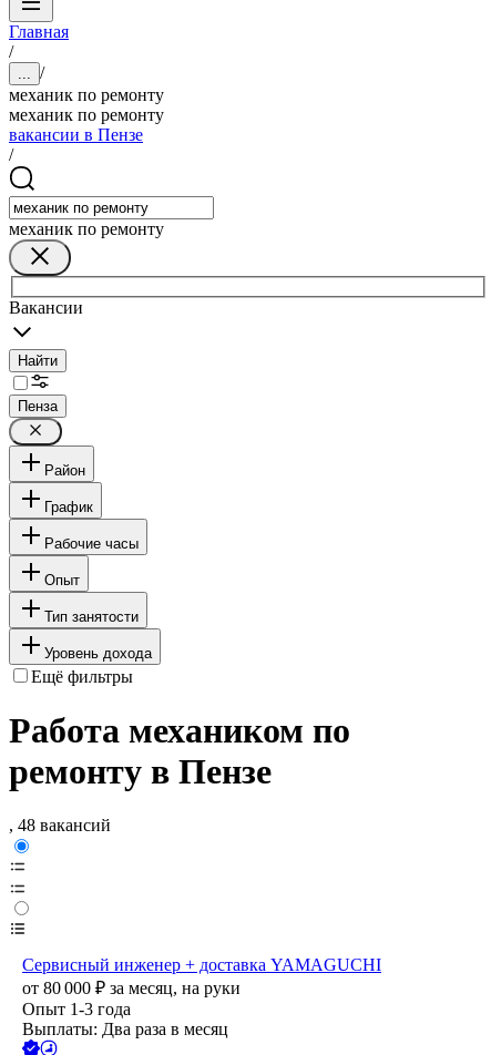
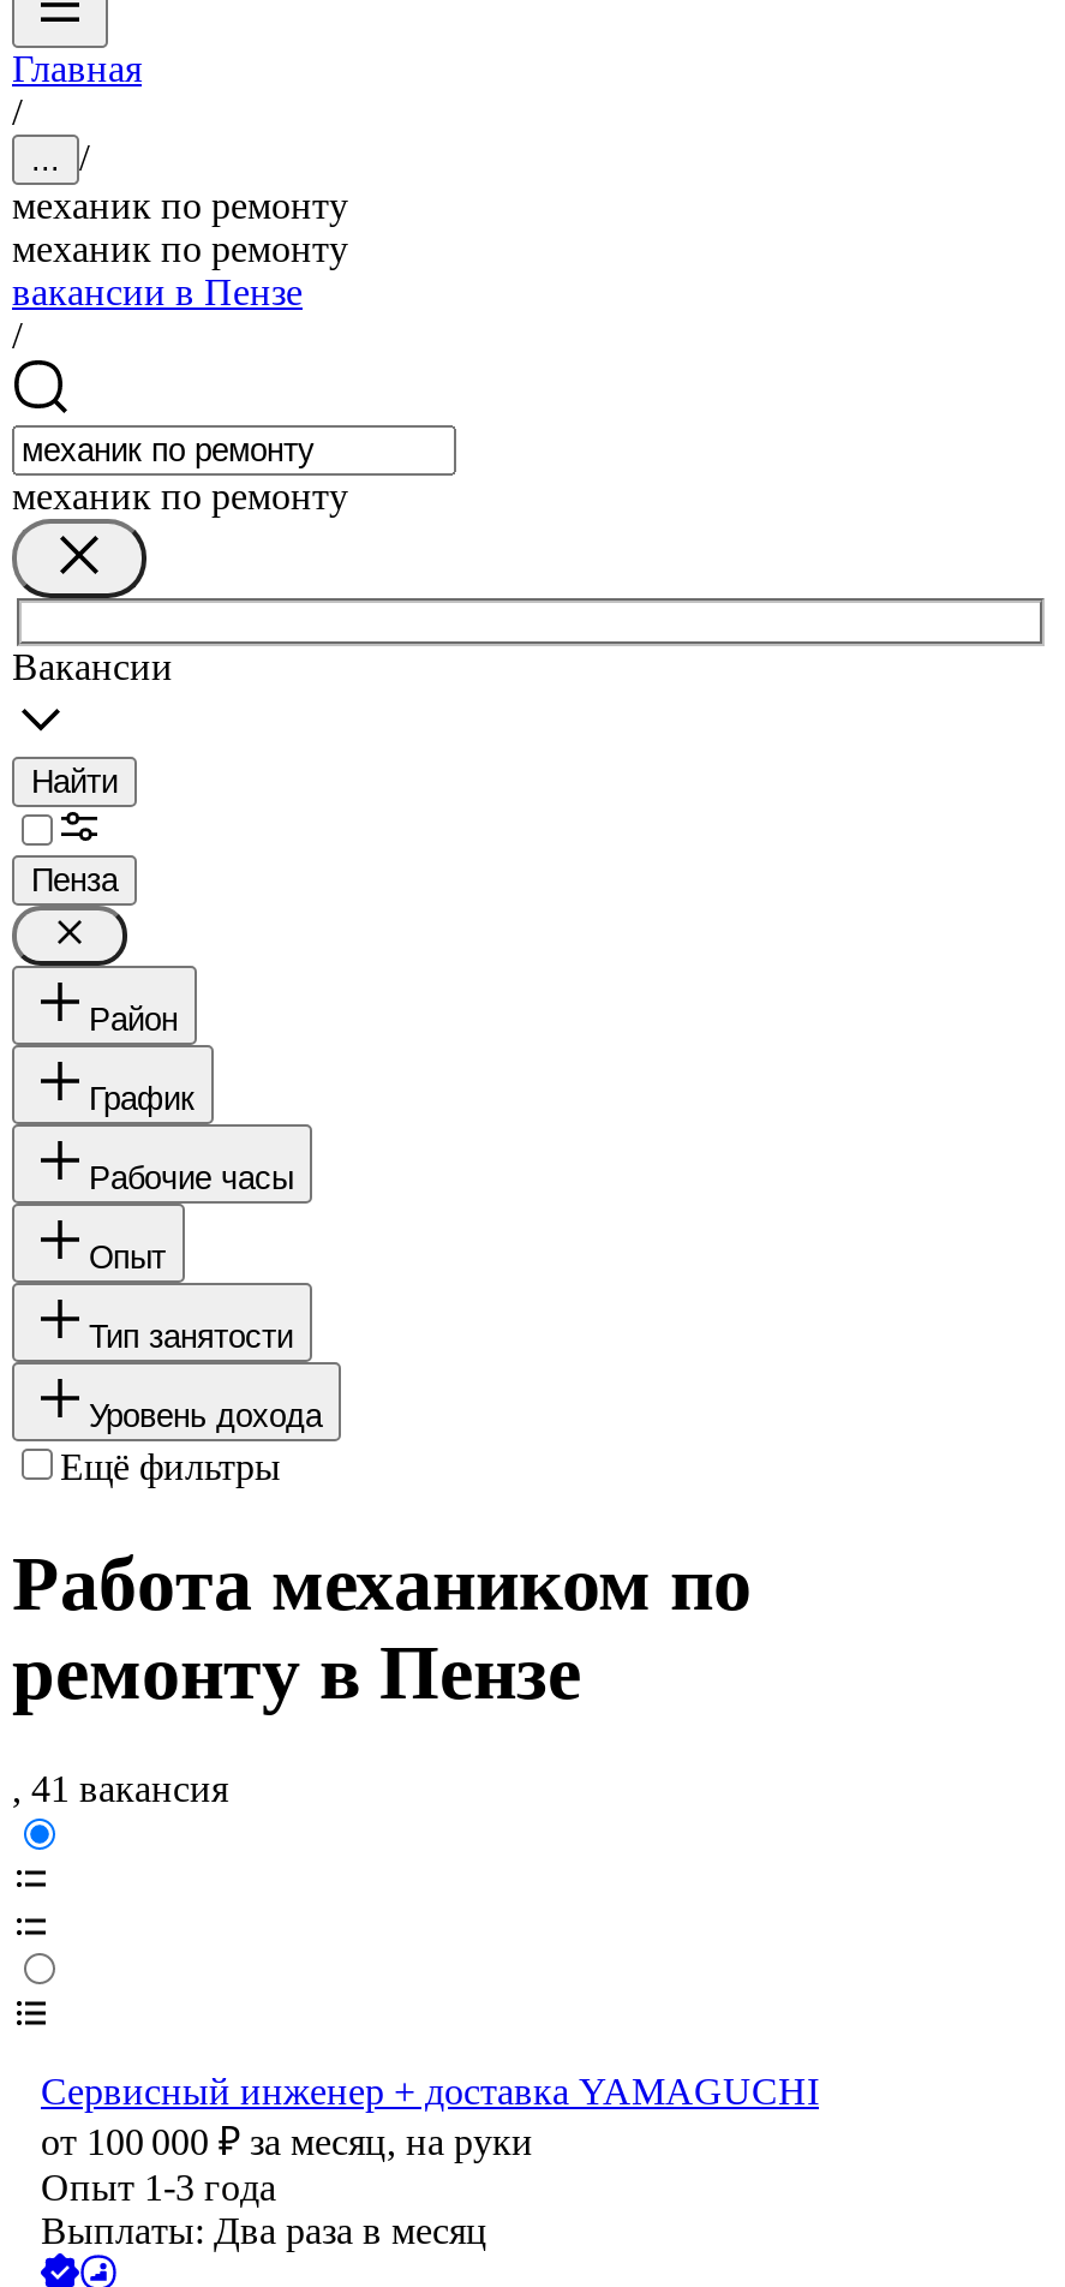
- , 48 вакансий
+ , 41 вакансия

- от 80 000 ₽ за месяц, на руки
+ от 100 000 ₽ за месяц, на руки
